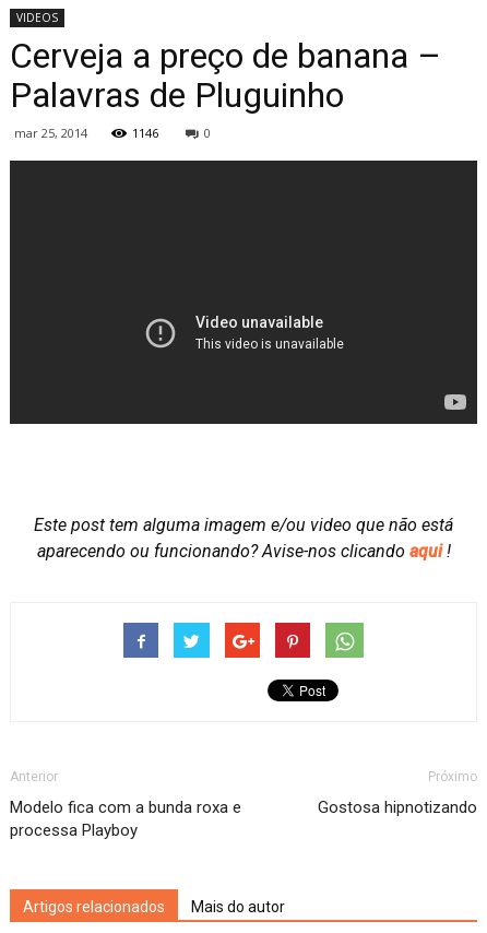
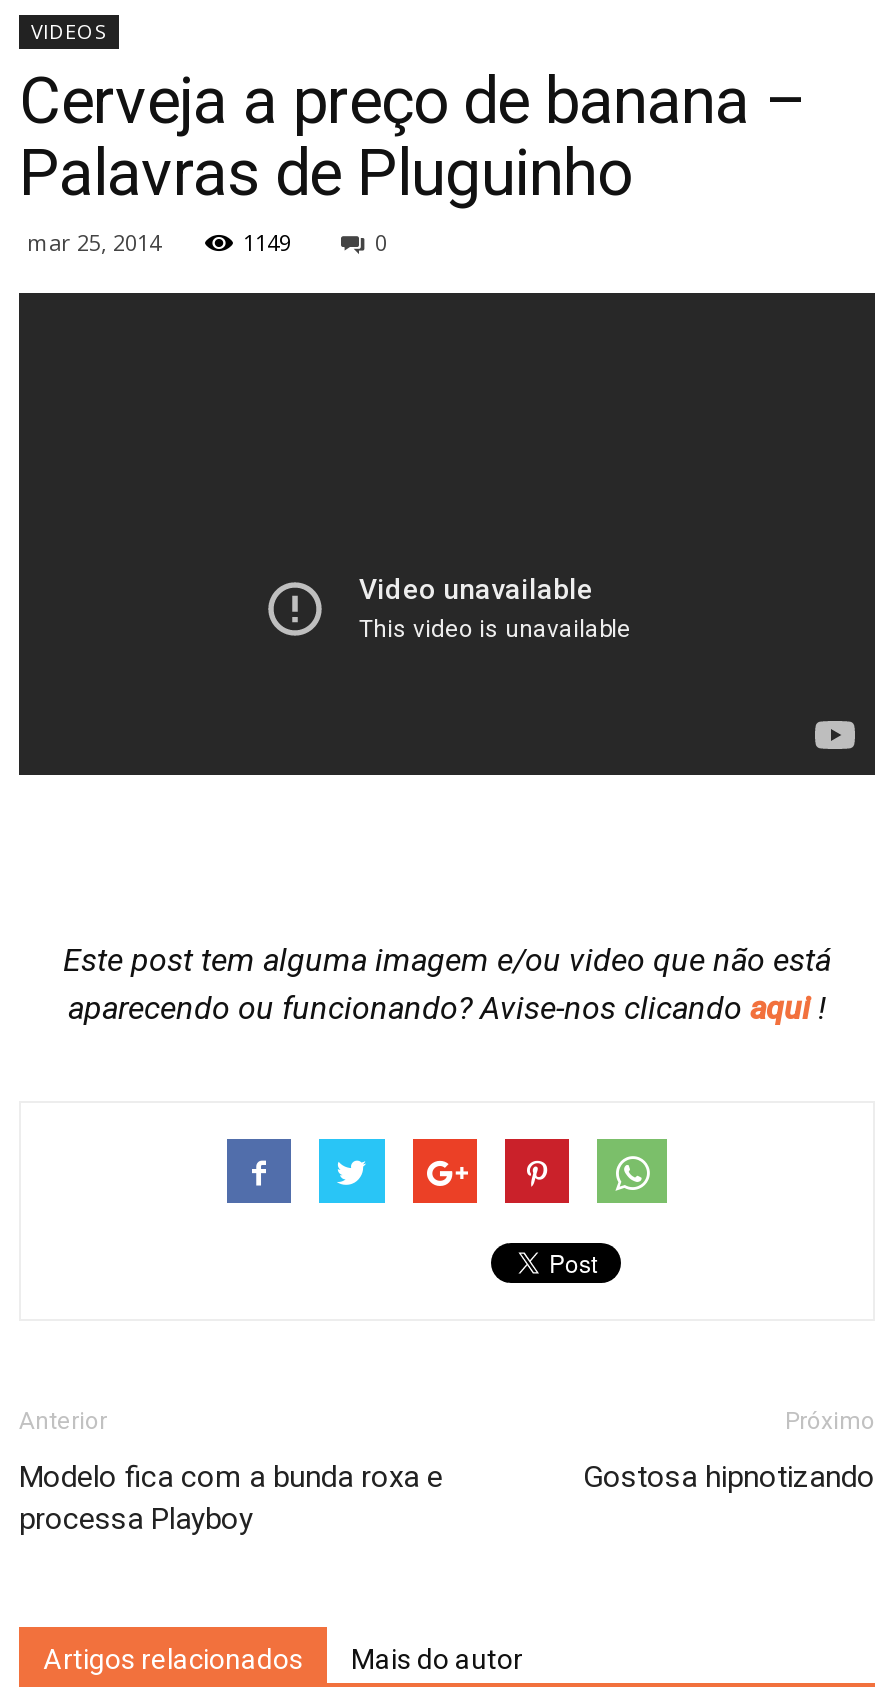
- 1146
+ 1149
